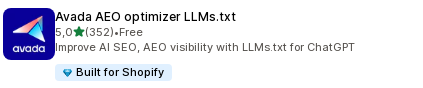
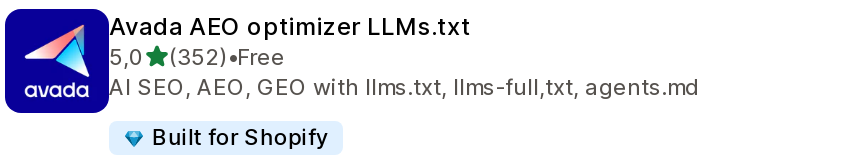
- Improve AI SEO, AEO visibility with LLMs.txt for ChatGPT
+ AI SEO, AEO, GEO with llms.txt, llms-full,txt, agents.md
